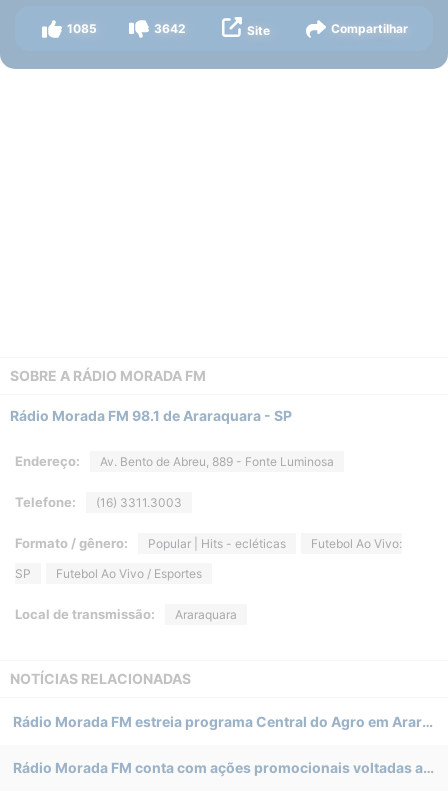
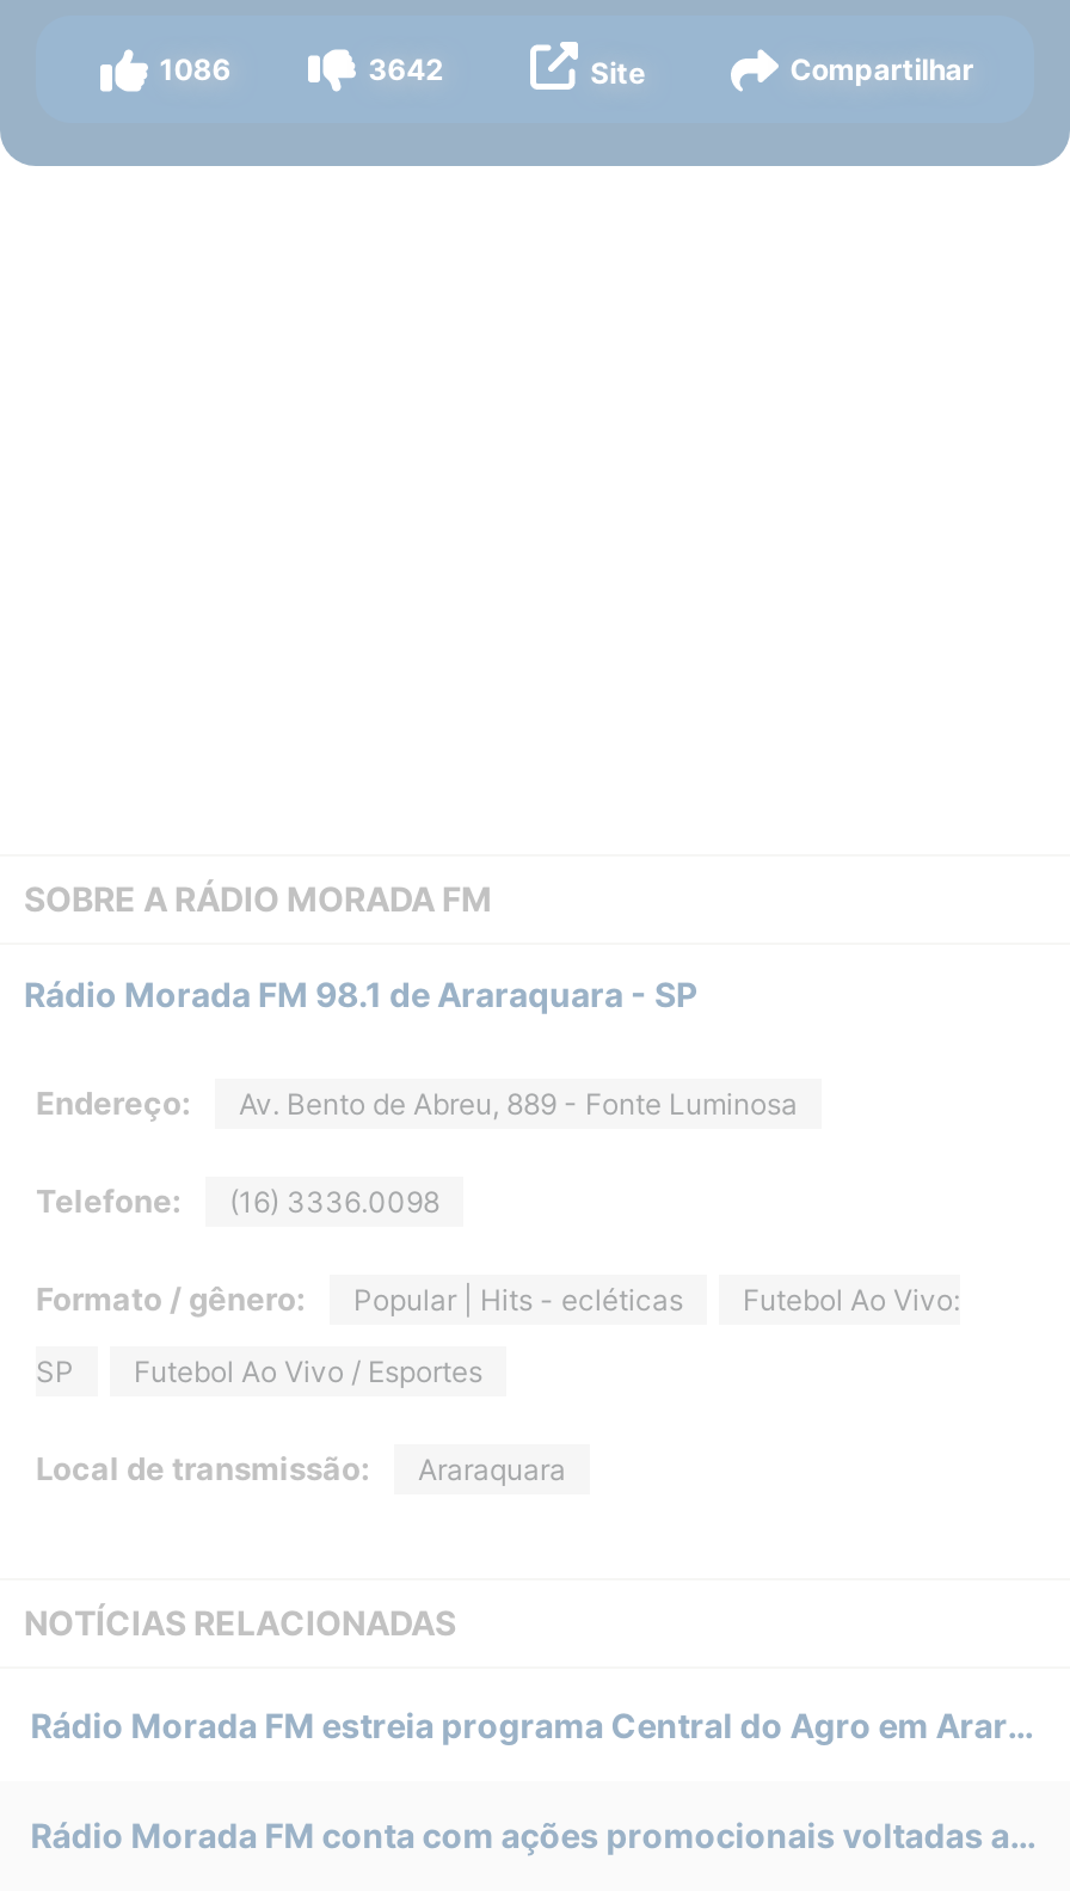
- 1085
+ 1086

- Telefone: (16) 3311.3003
+ Telefone: (16) 3336.0098
